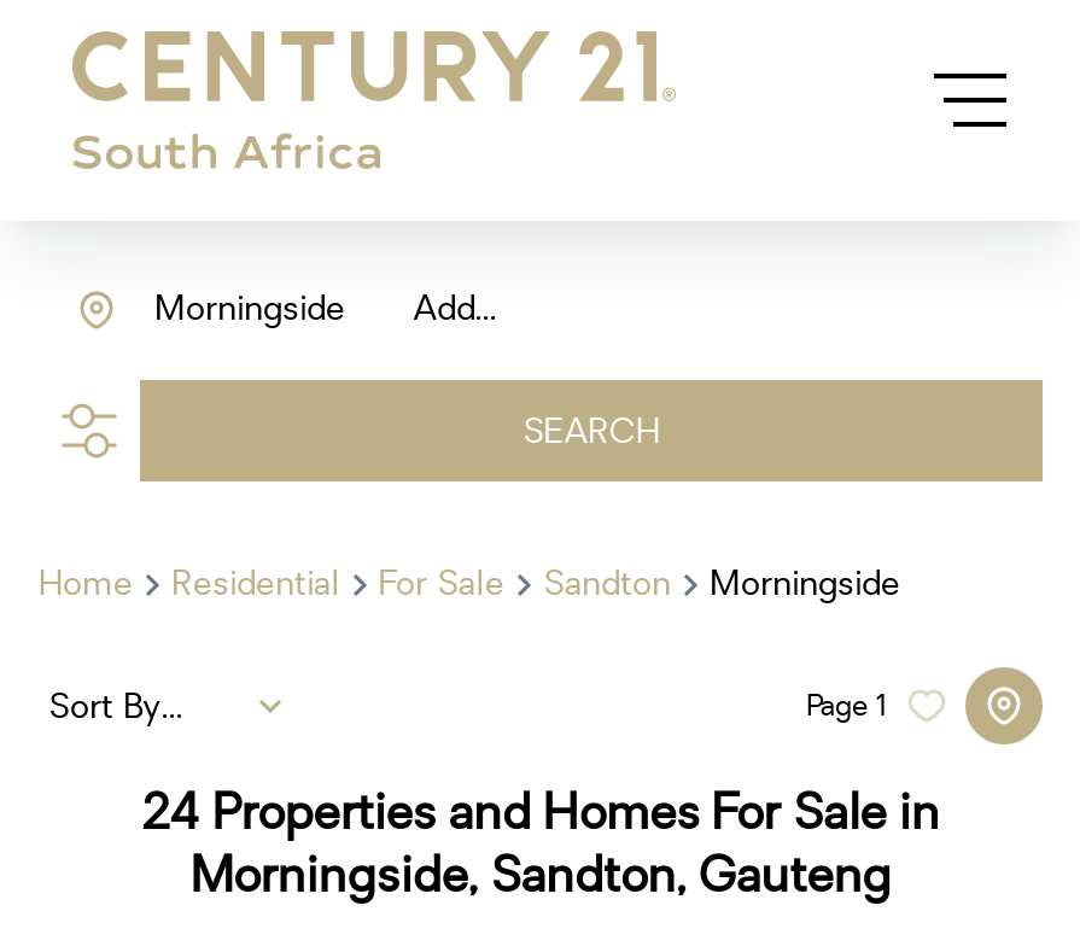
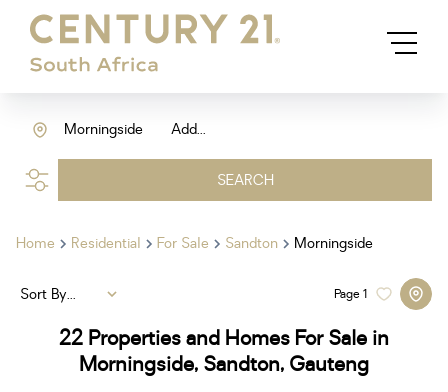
- 24 Properties and Homes For Sale in
+ 22 Properties and Homes For Sale in
